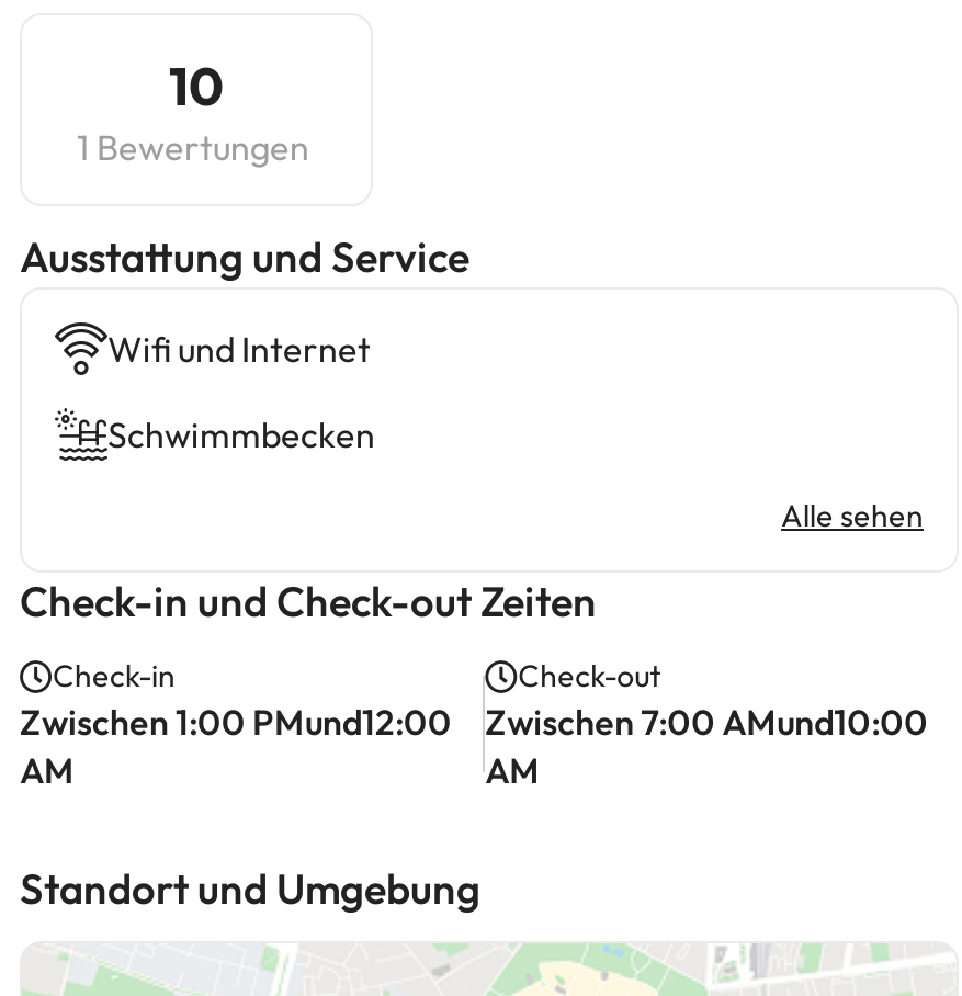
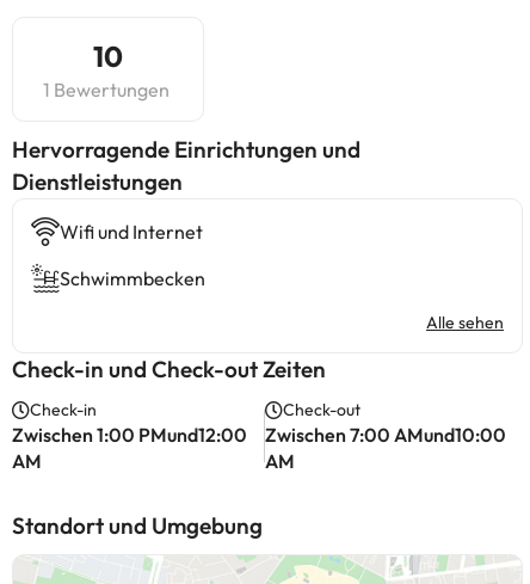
- Ausstattung und Service
+ Hervorragende Einrichtungen und
+ Dienstleistungen
